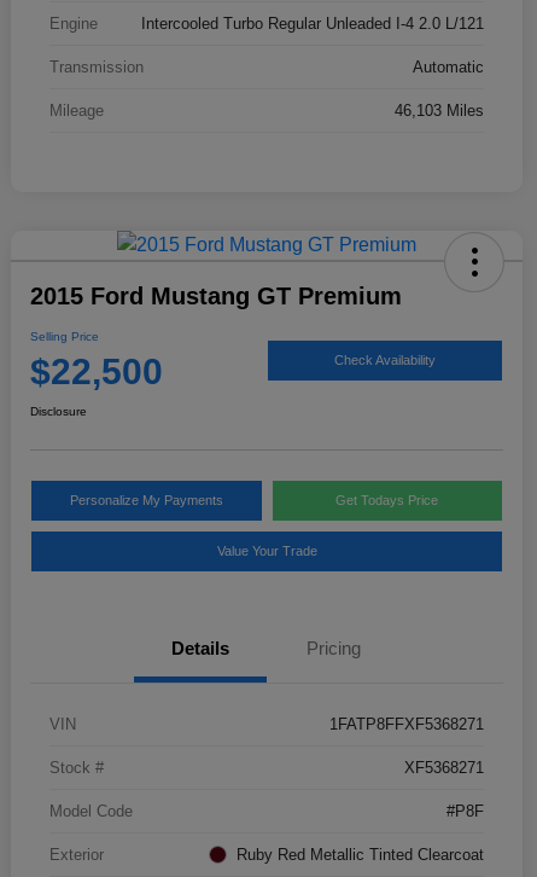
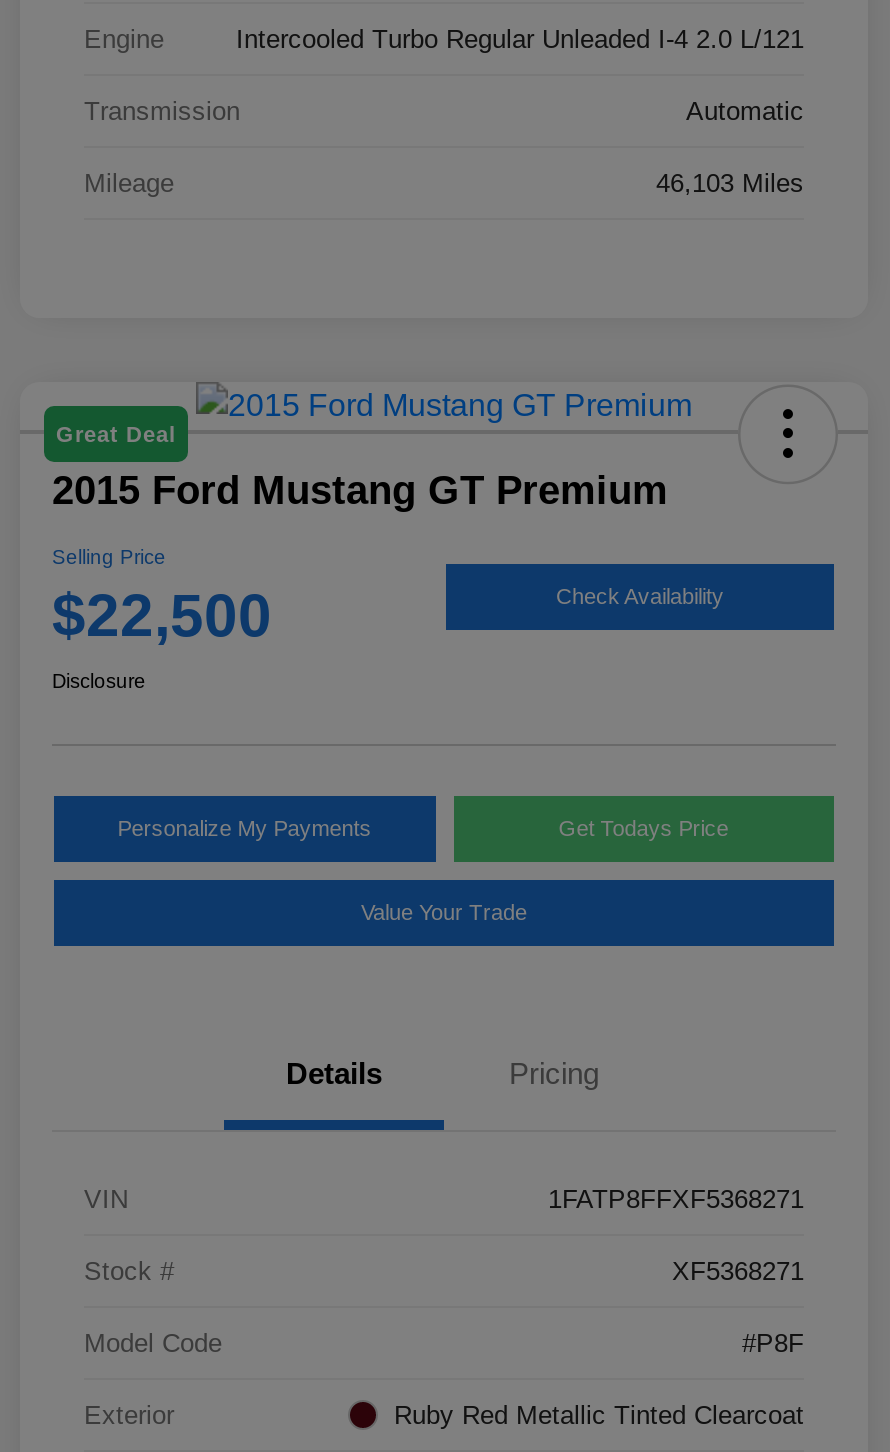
+ Great Deal
